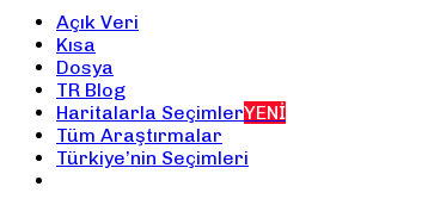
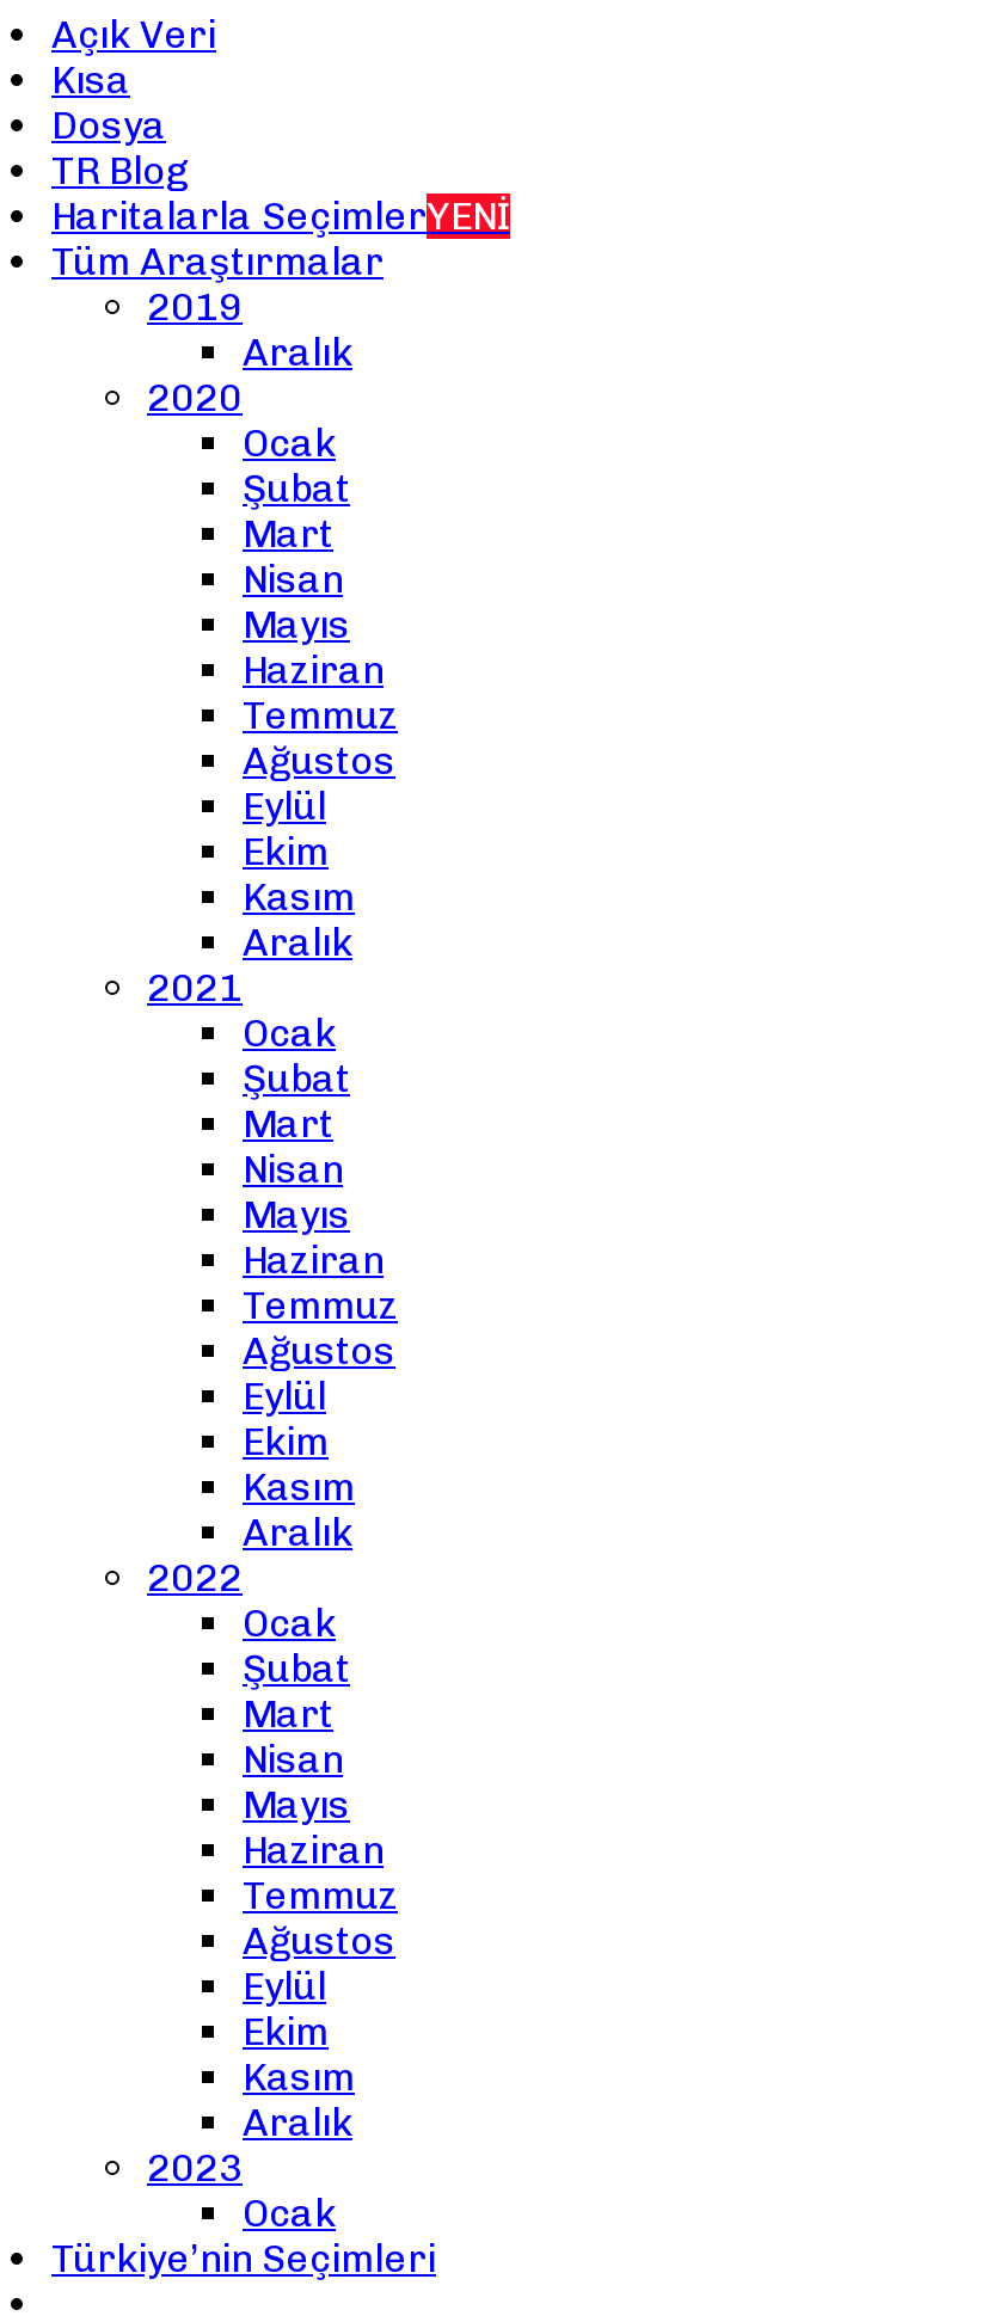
+ 2019
+ Aralık
+ 2020
+ Ocak
+ Şubat
+ Mart
+ Nisan
+ Mayıs
+ Haziran
+ Temmuz
+ Ağustos
+ Eylül
+ Ekim
+ Kasım
+ Aralık
+ 2021
+ Ocak
+ Şubat
+ Mart
+ Nisan
+ Mayıs
+ Haziran
+ Temmuz
+ Ağustos
+ Eylül
+ Ekim
+ Kasım
+ Aralık
+ 2022
+ Ocak
+ Şubat
+ Mart
+ Nisan
+ Mayıs
+ Haziran
+ Temmuz
+ Ağustos
+ Eylül
+ Ekim
+ Kasım
+ Aralık
+ 2023
+ Ocak
